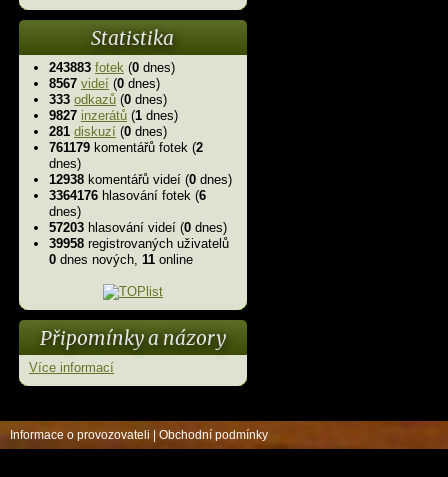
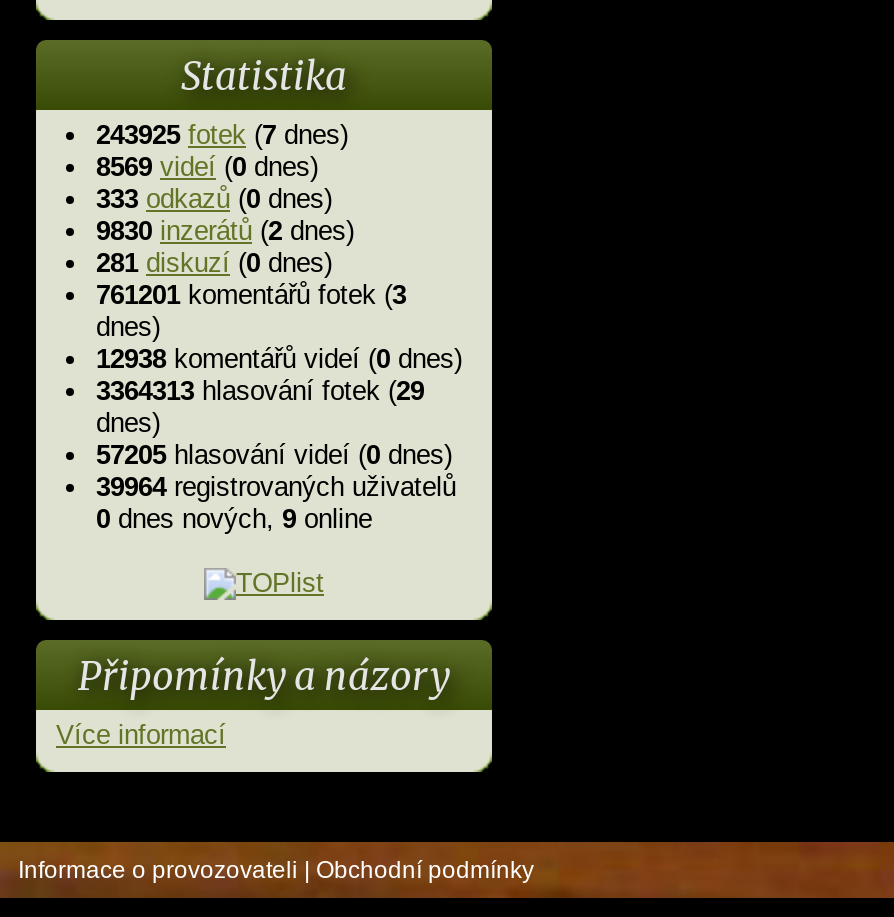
- 243883 fotek (0 dnes)
+ 243925 fotek (7 dnes)

- 8567 videí (0 dnes)
+ 8569 videí (0 dnes)

- 9827 inzerátů (1 dnes)
+ 9830 inzerátů (2 dnes)

- 761179 komentářů fotek (2
+ 761201 komentářů fotek (3

- 3364176 hlasování fotek (6
+ 3364313 hlasování fotek (29

- 57203 hlasování videí (0 dnes)
+ 57205 hlasování videí (0 dnes)

- 39958 registrovaných uživatelů
+ 39964 registrovaných uživatelů

- 0 dnes nových, 11 online
+ 0 dnes nových, 9 online
